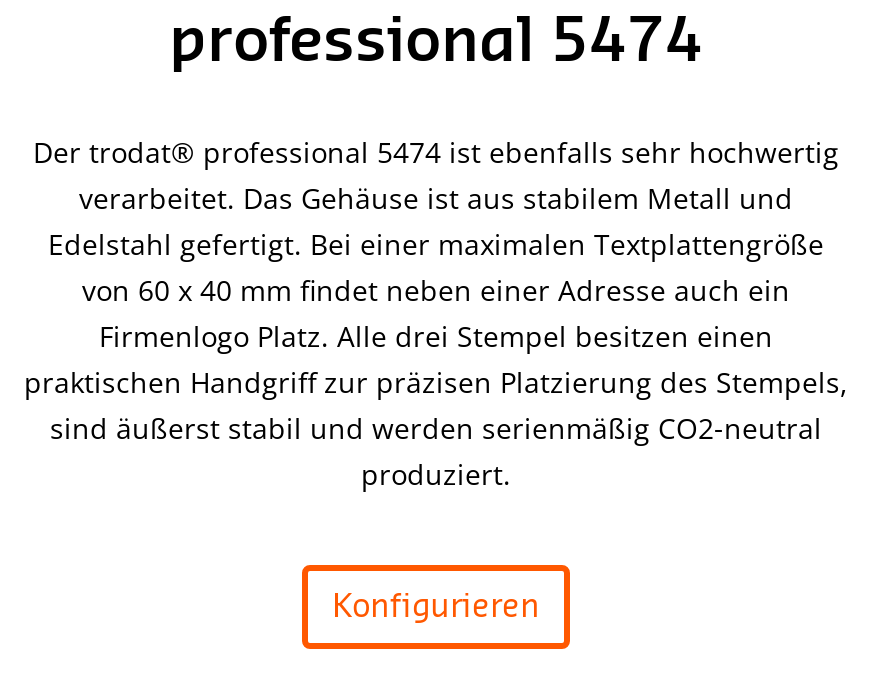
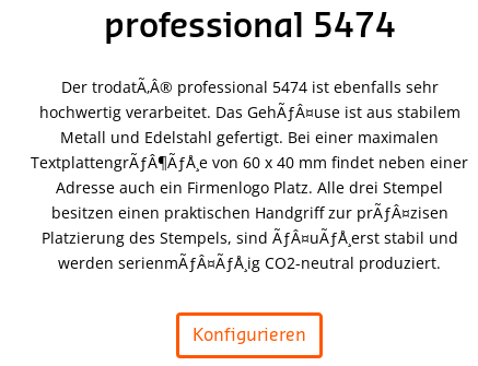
- Der trodat® professional 5474 ist ebenfalls sehr hochwertig
- verarbeitet. Das Gehäuse ist aus stabilem Metall und
- Edelstahl gefertigt. Bei einer maximalen Textplattengröße
- von 60 x 40 mm findet neben einer Adresse auch ein
- Firmenlogo Platz. Alle drei Stempel besitzen einen
- praktischen Handgriff zur präzisen Platzierung des Stempels,
- sind äußerst stabil und werden serienmäßig CO2-neutral
- produziert.
+ Der trodatÃ‚Â® professional 5474 ist ebenfalls sehr
+ hochwertig verarbeitet. Das GehÃƒÂ¤use ist aus stabilem
+ Metall und Edelstahl gefertigt. Bei einer maximalen
+ TextplattengrÃƒÂ¶ÃƒÅ¸e von 60 x 40 mm findet neben einer
+ Adresse auch ein Firmenlogo Platz. Alle drei Stempel
+ besitzen einen praktischen Handgriff zur prÃƒÂ¤zisen
+ Platzierung des Stempels, sind ÃƒÂ¤uÃƒÅ¸erst stabil und
+ werden serienmÃƒÂ¤ÃƒÅ¸ig CO2-neutral produziert.
